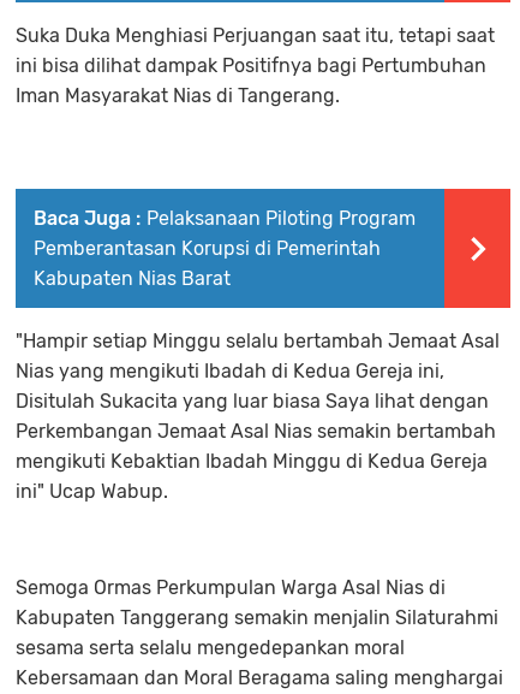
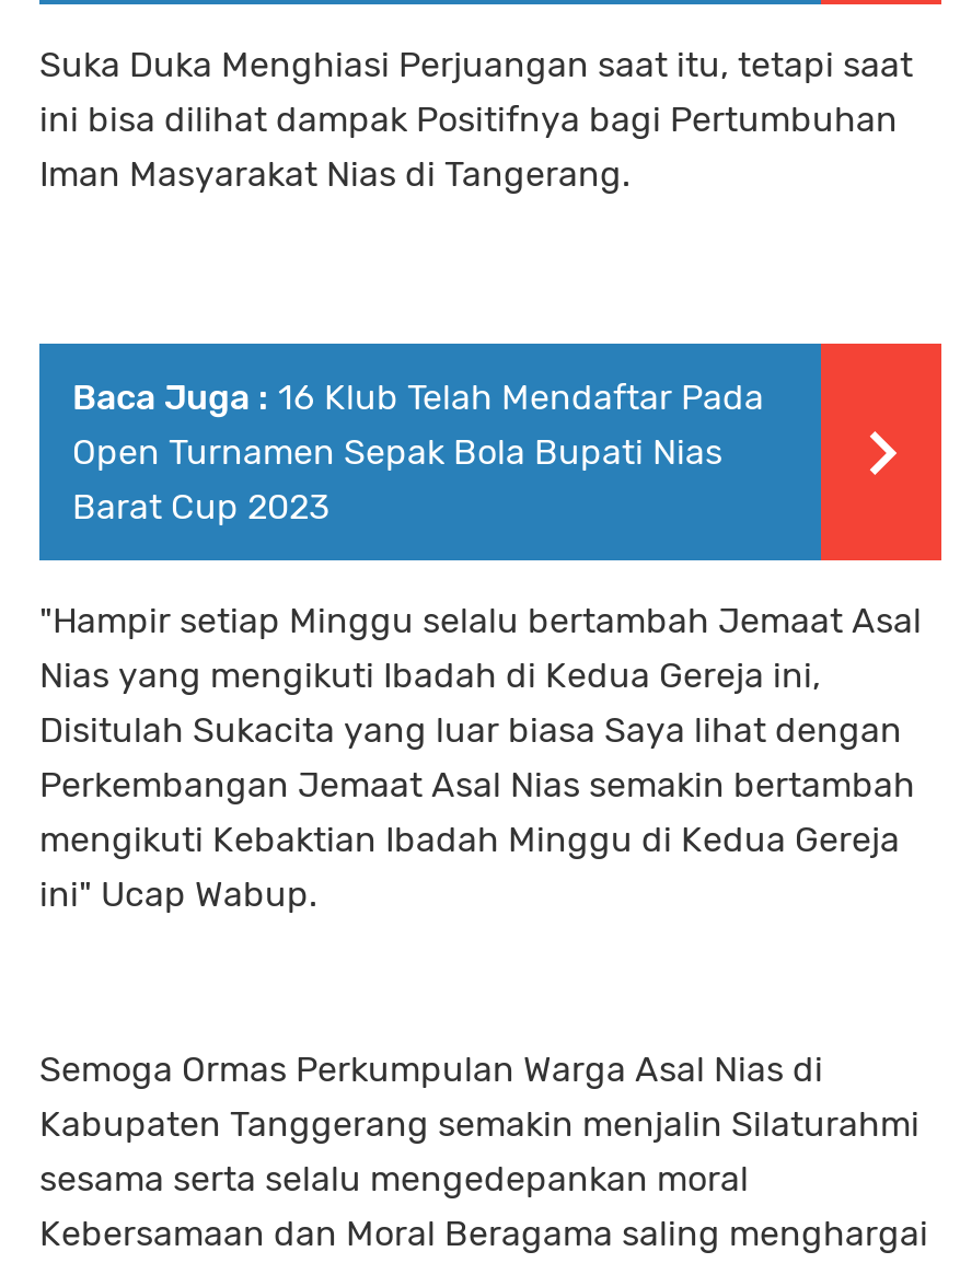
- Baca Juga : Pelaksanaan Piloting Program
- Pemberantasan Korupsi di Pemerintah
- Kabupaten Nias Barat
+ Baca Juga : 16 Klub Telah Mendaftar Pada
+ Open Turnamen Sepak Bola Bupati Nias
+ Barat Cup 2023
